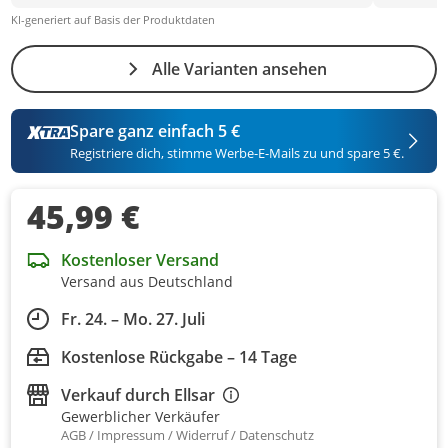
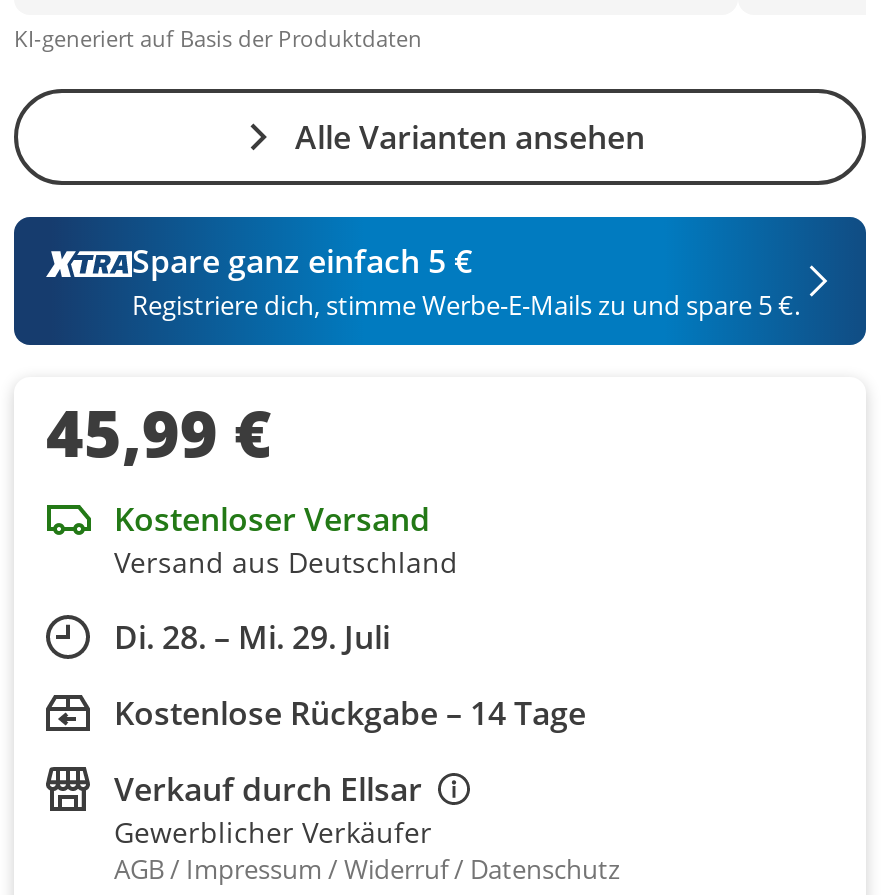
- Fr. 24. – Mo. 27. Juli
+ Di. 28. – Mi. 29. Juli
